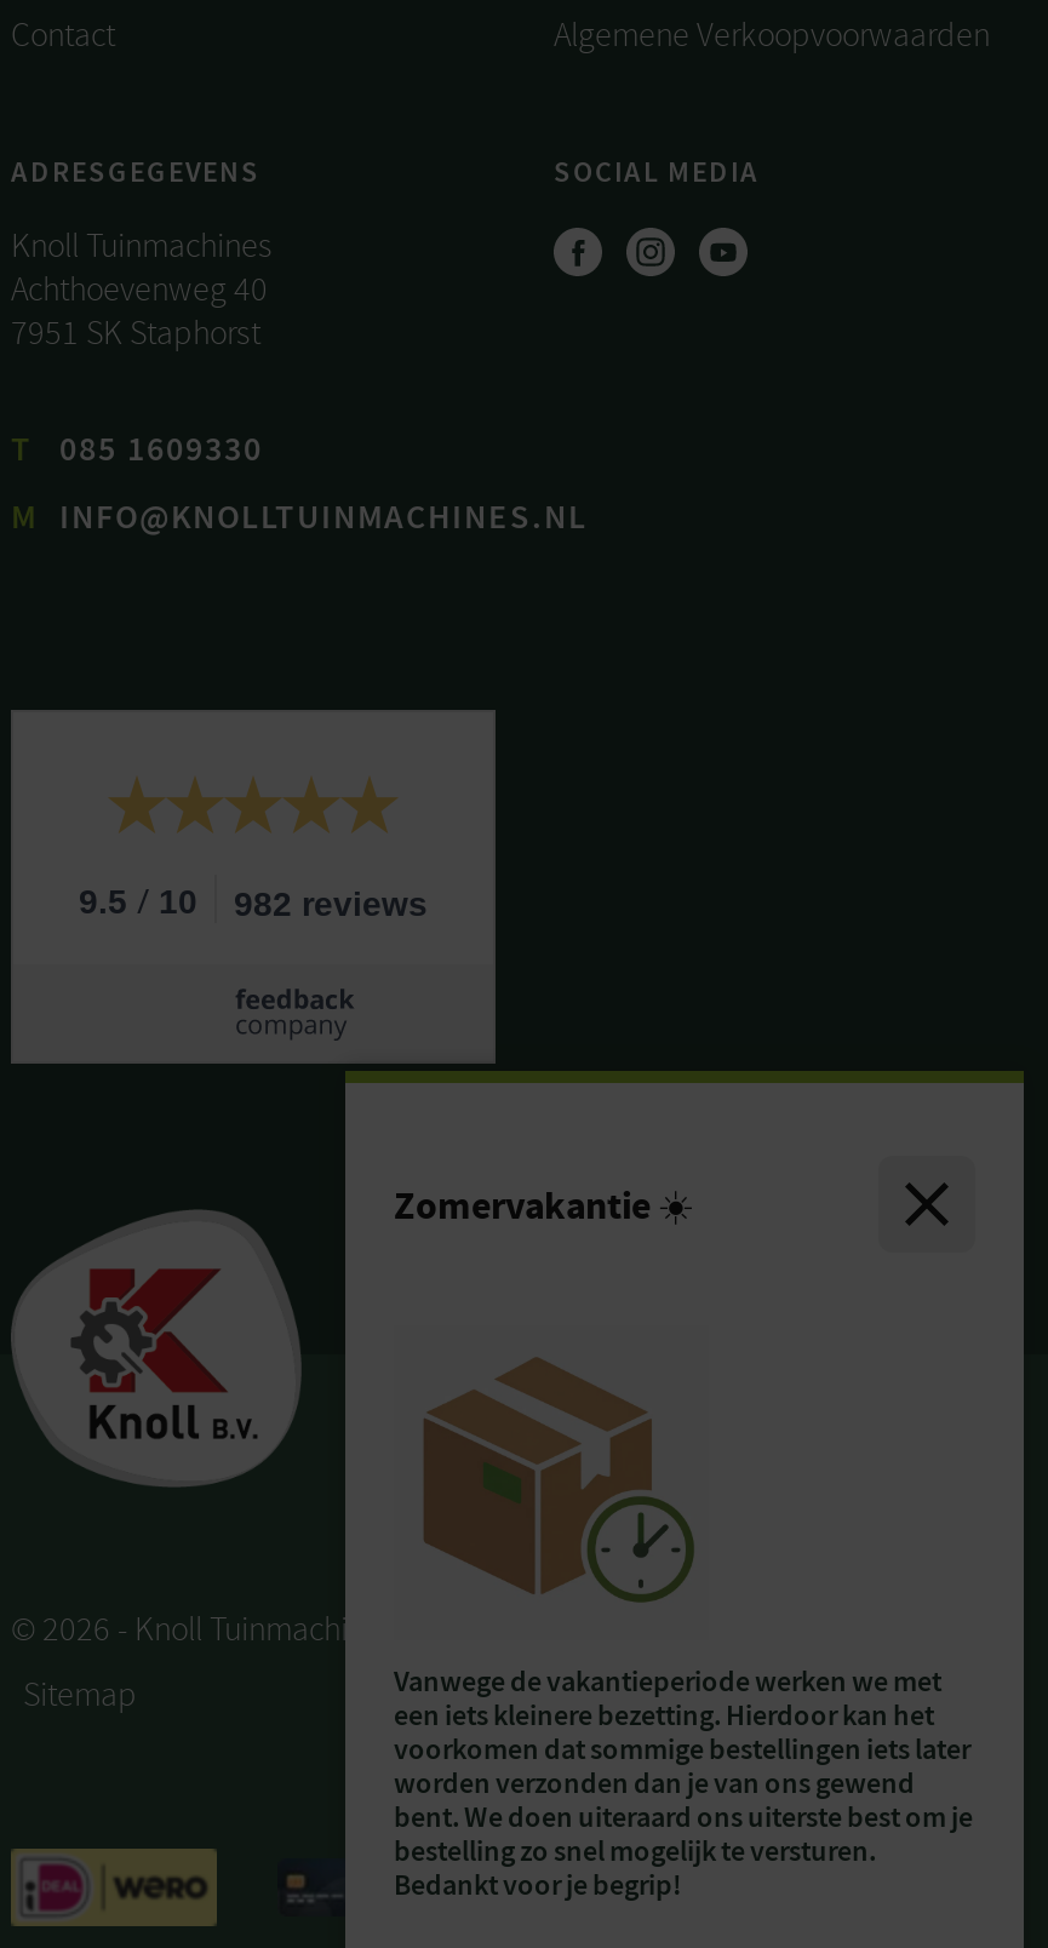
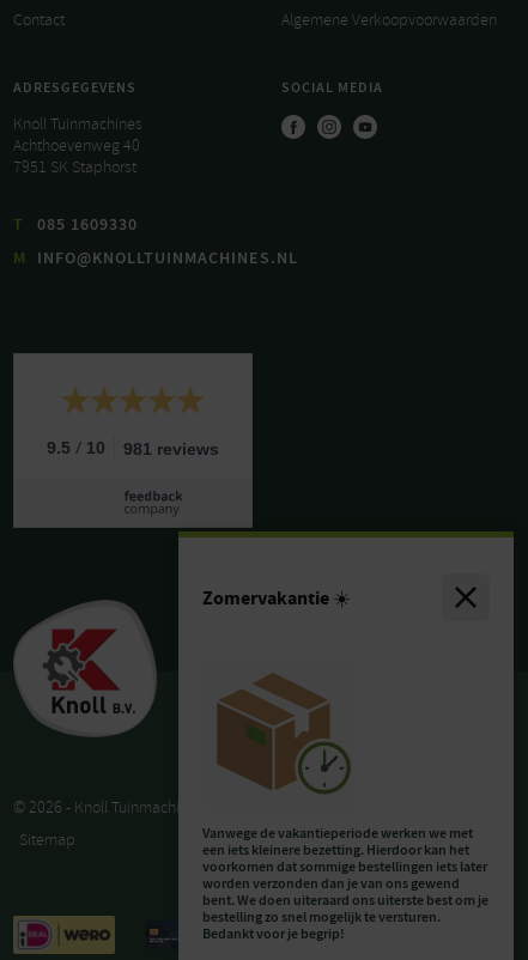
- 9.5 / 10 982 reviews
+ 9.5 / 10 981 reviews
